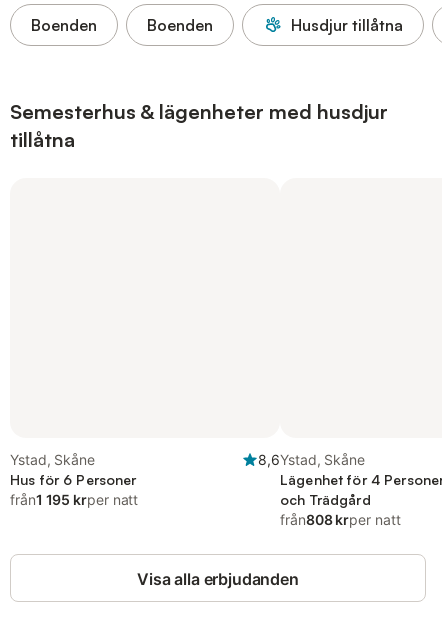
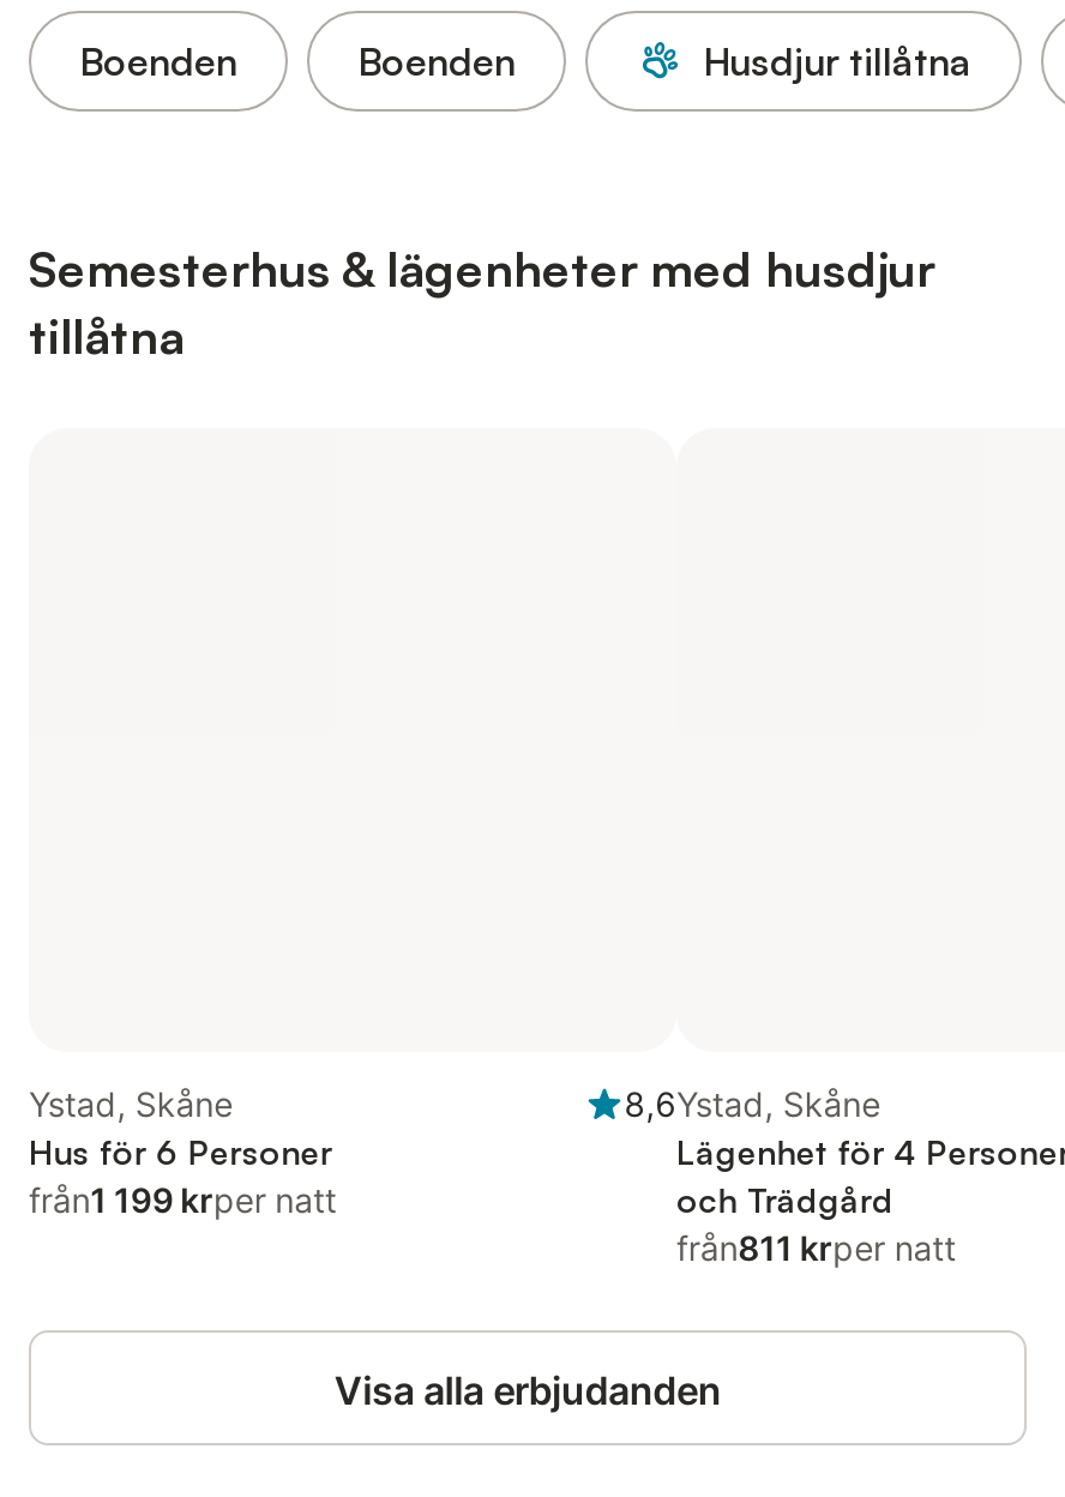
- från1 195 krper natt
+ från1 199 krper natt

- från808 krper natt
+ från811 krper natt
